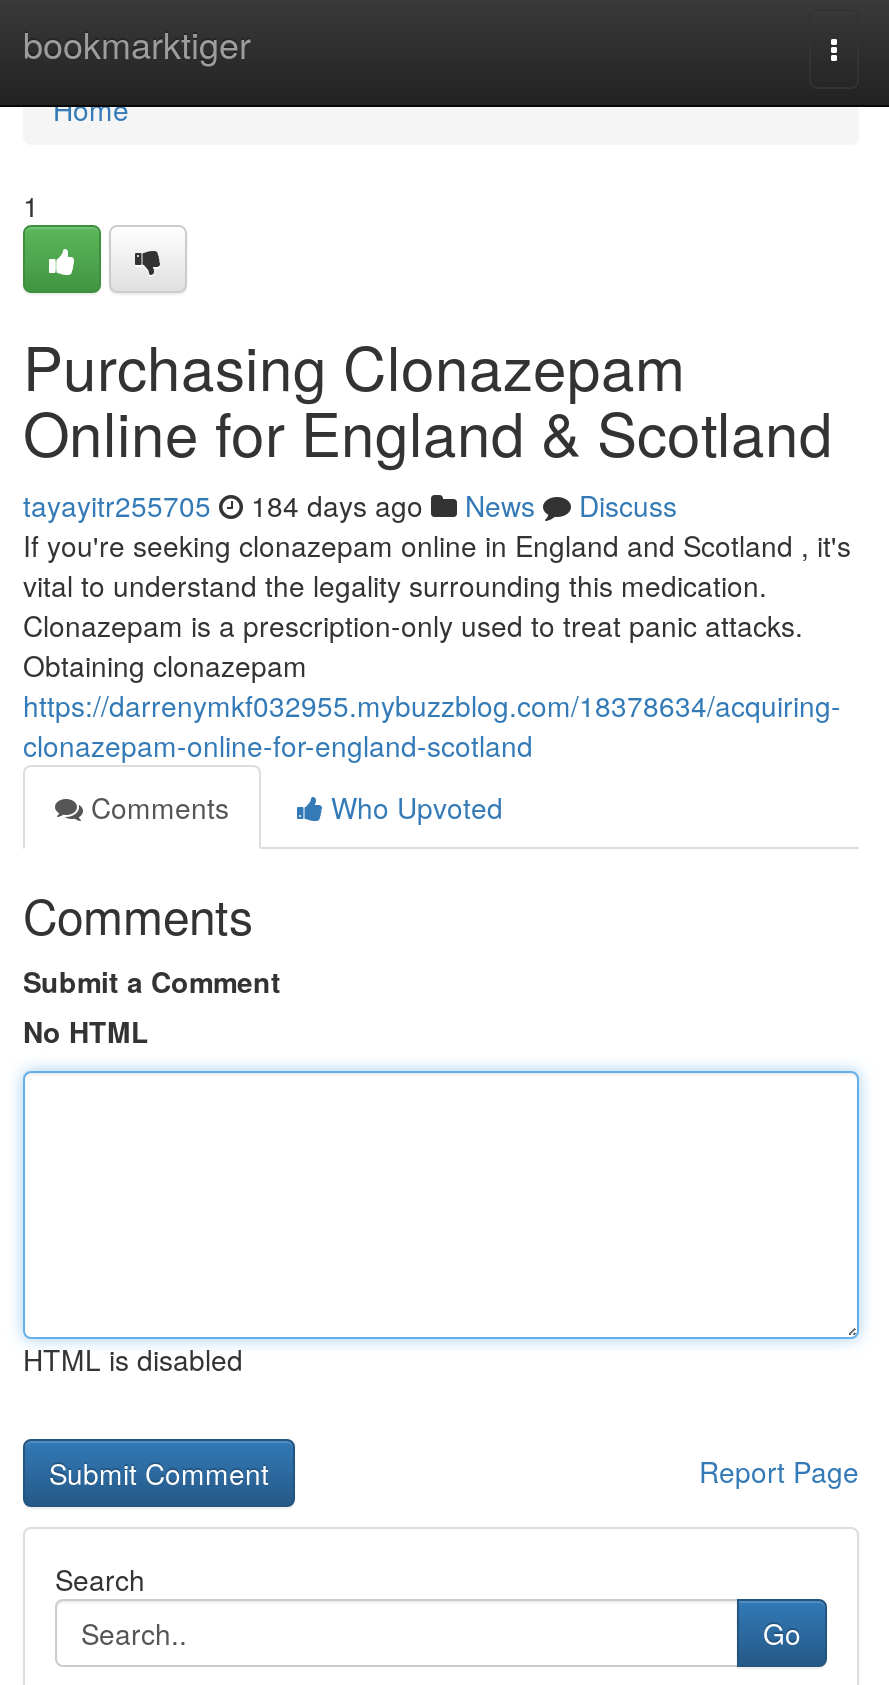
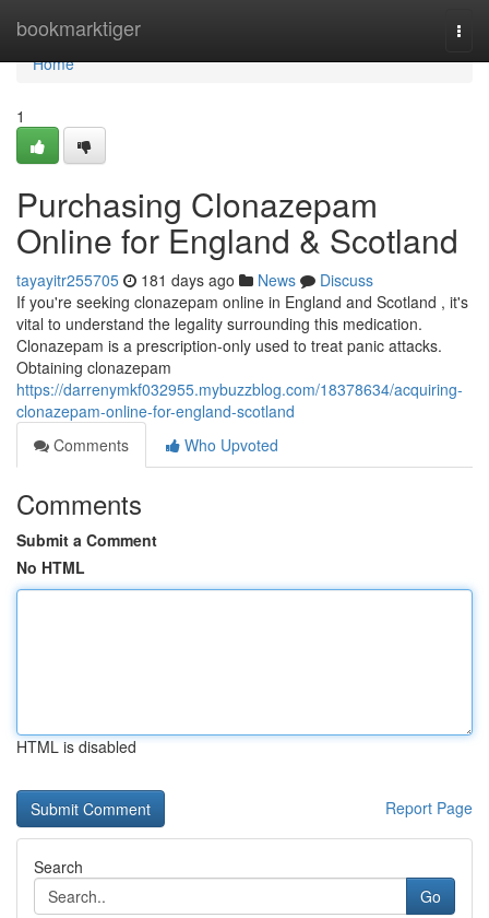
- tayayitr255705 184 days ago News Discuss
+ tayayitr255705 181 days ago News Discuss
